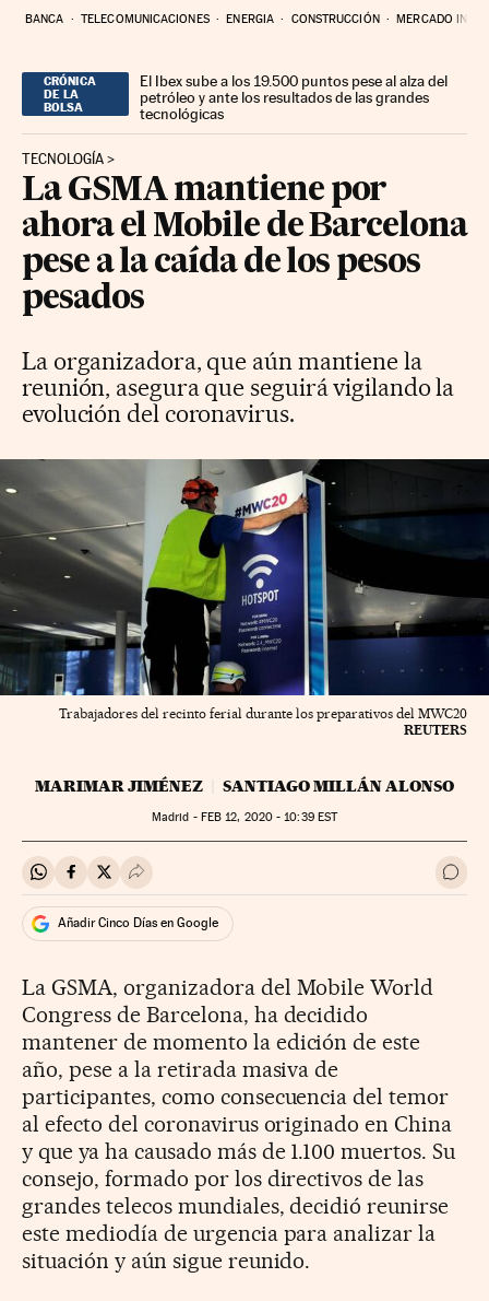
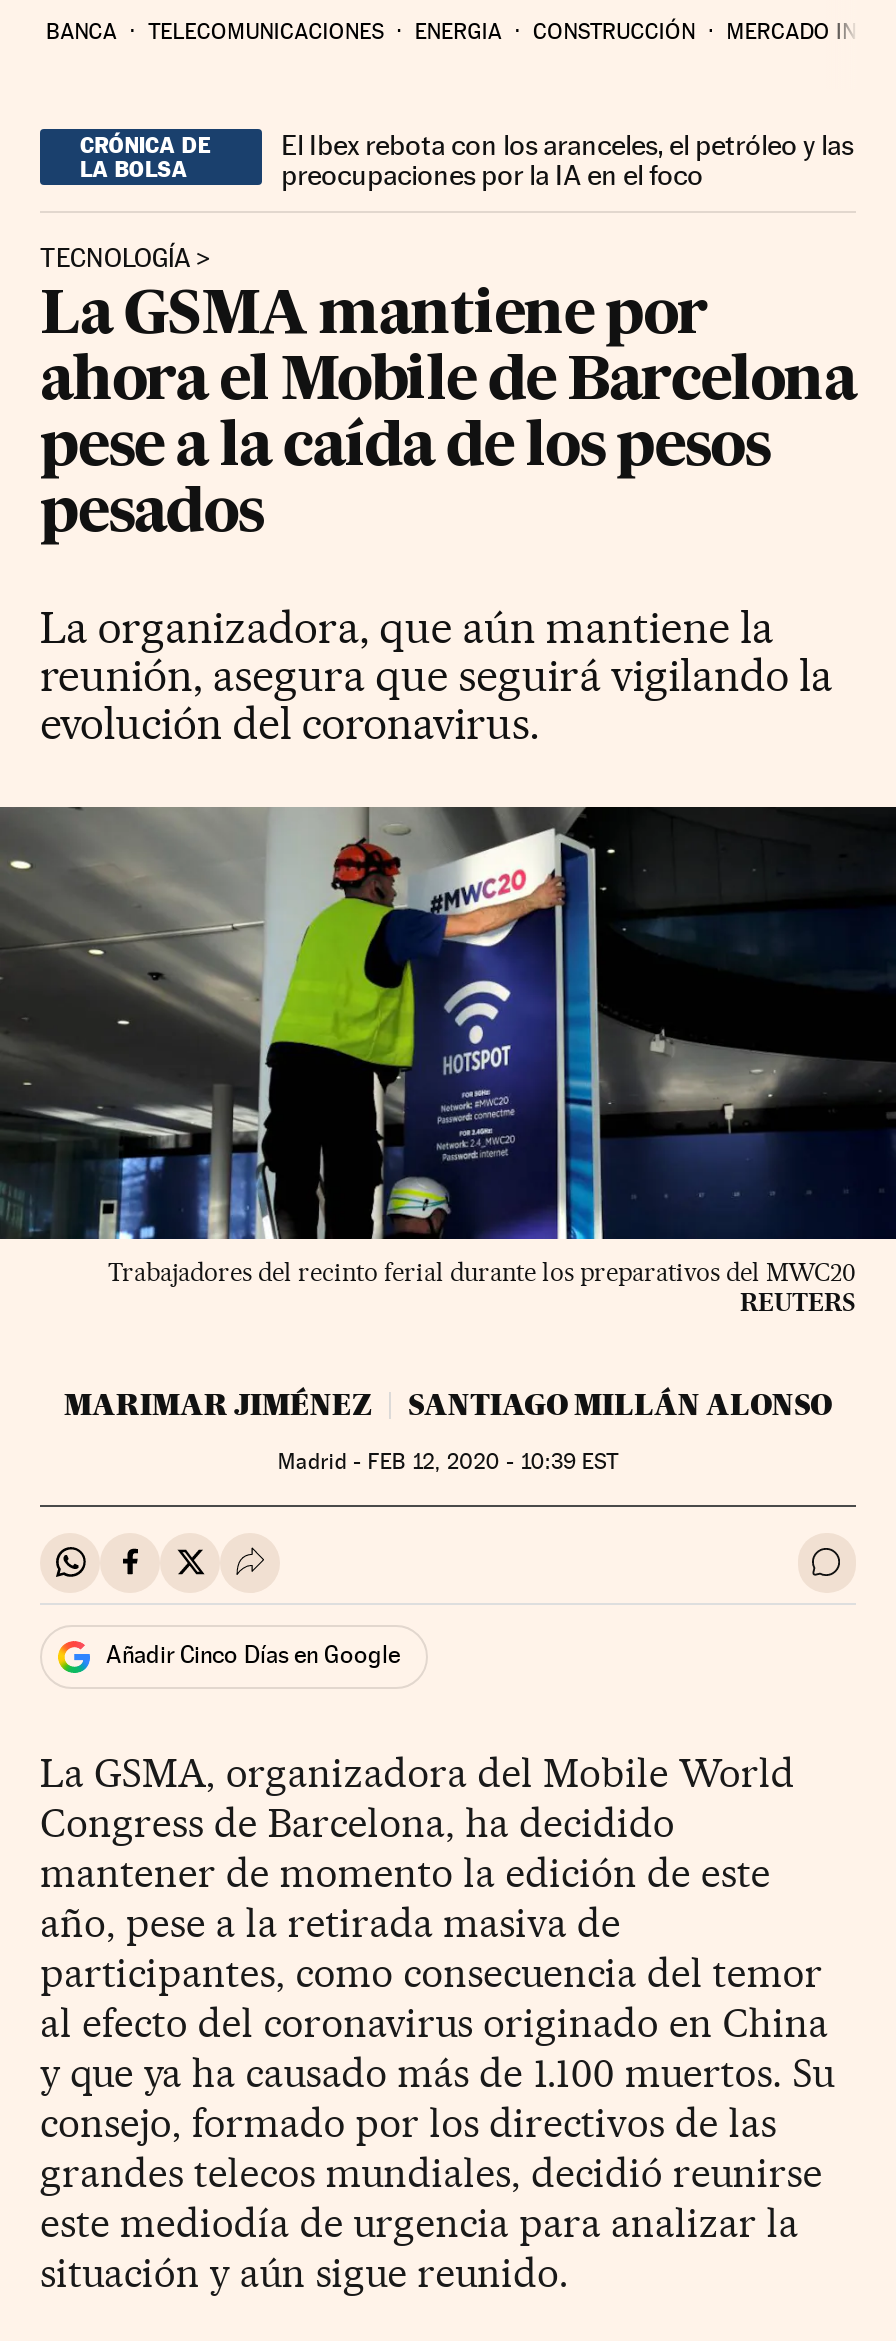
- El Ibex sube a los 19.500 puntos pese al alza del
- petróleo y ante los resultados de las grandes
- tecnológicas
+ El Ibex rebota con los aranceles, el petróleo y las
+ preocupaciones por la IA en el foco
